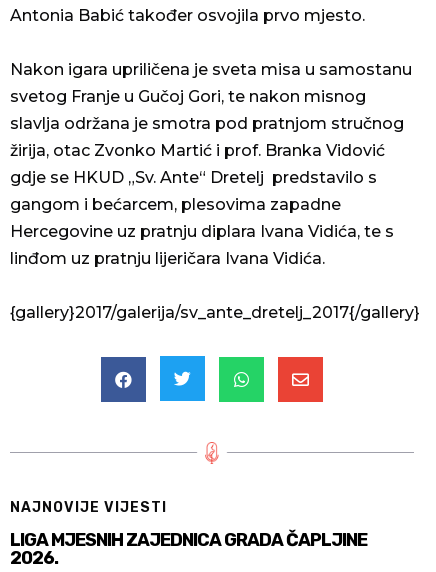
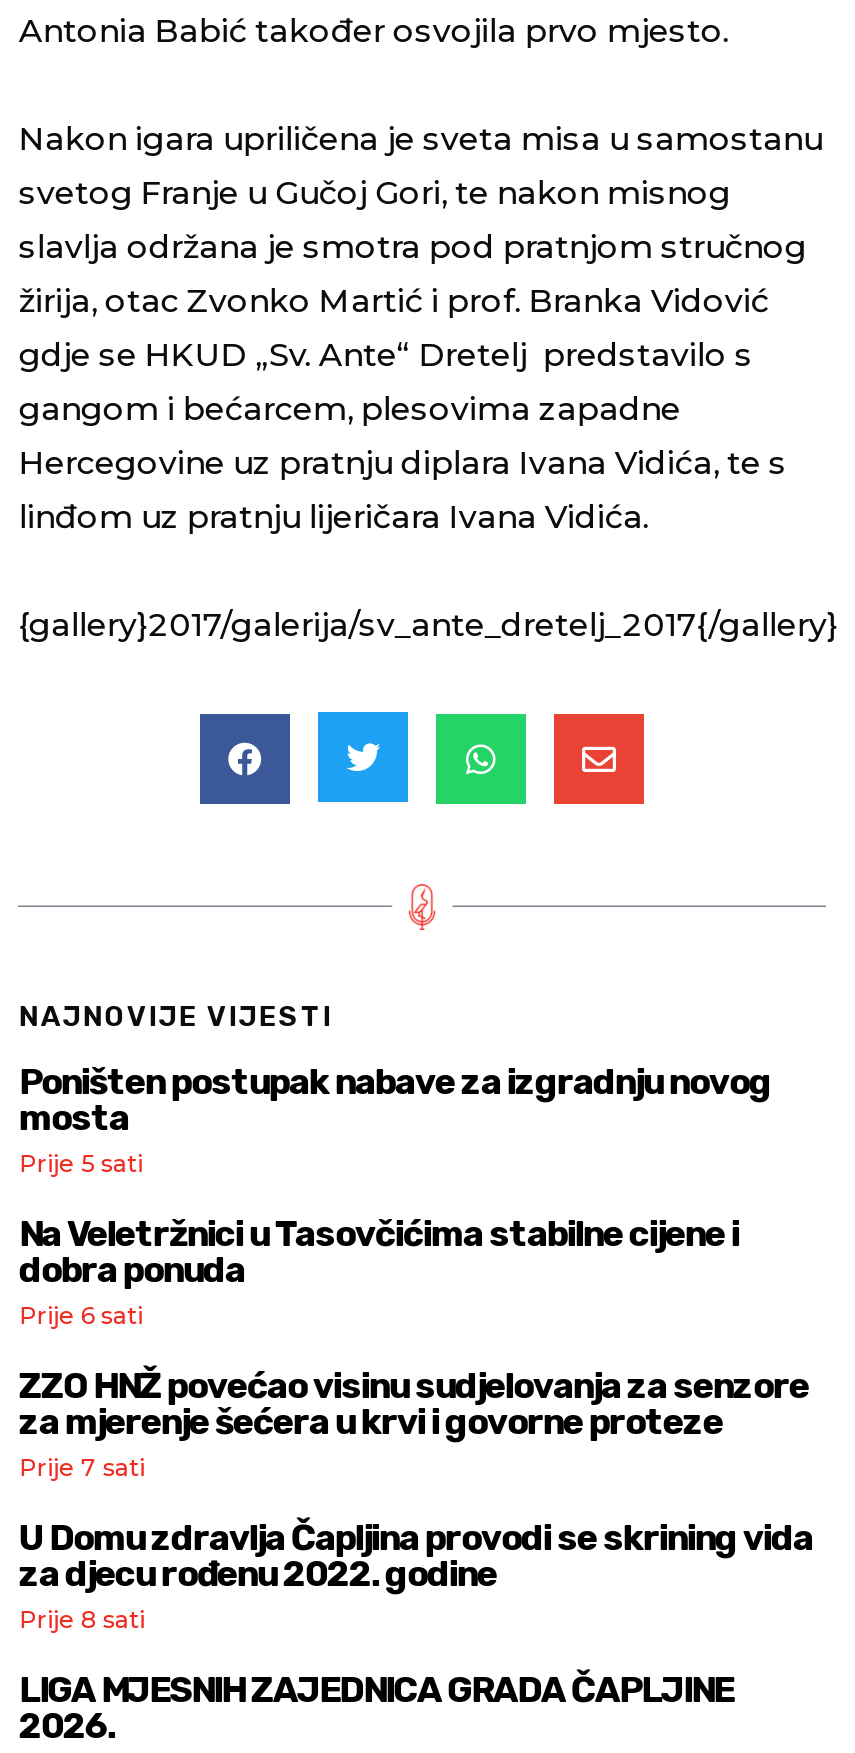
+ Poništen postupak nabave za izgradnju novog
+ mosta
+ Prije 5 sati
+ Na Veletržnici u Tasovčićima stabilne cijene i
+ dobra ponuda
+ Prije 6 sati
+ ZZO HNŽ povećao visinu sudjelovanja za senzore
+ za mjerenje šećera u krvi i govorne proteze
+ Prije 7 sati
+ U Domu zdravlja Čapljina provodi se skrining vida
+ za djecu rođenu 2022. godine
+ Prije 8 sati
